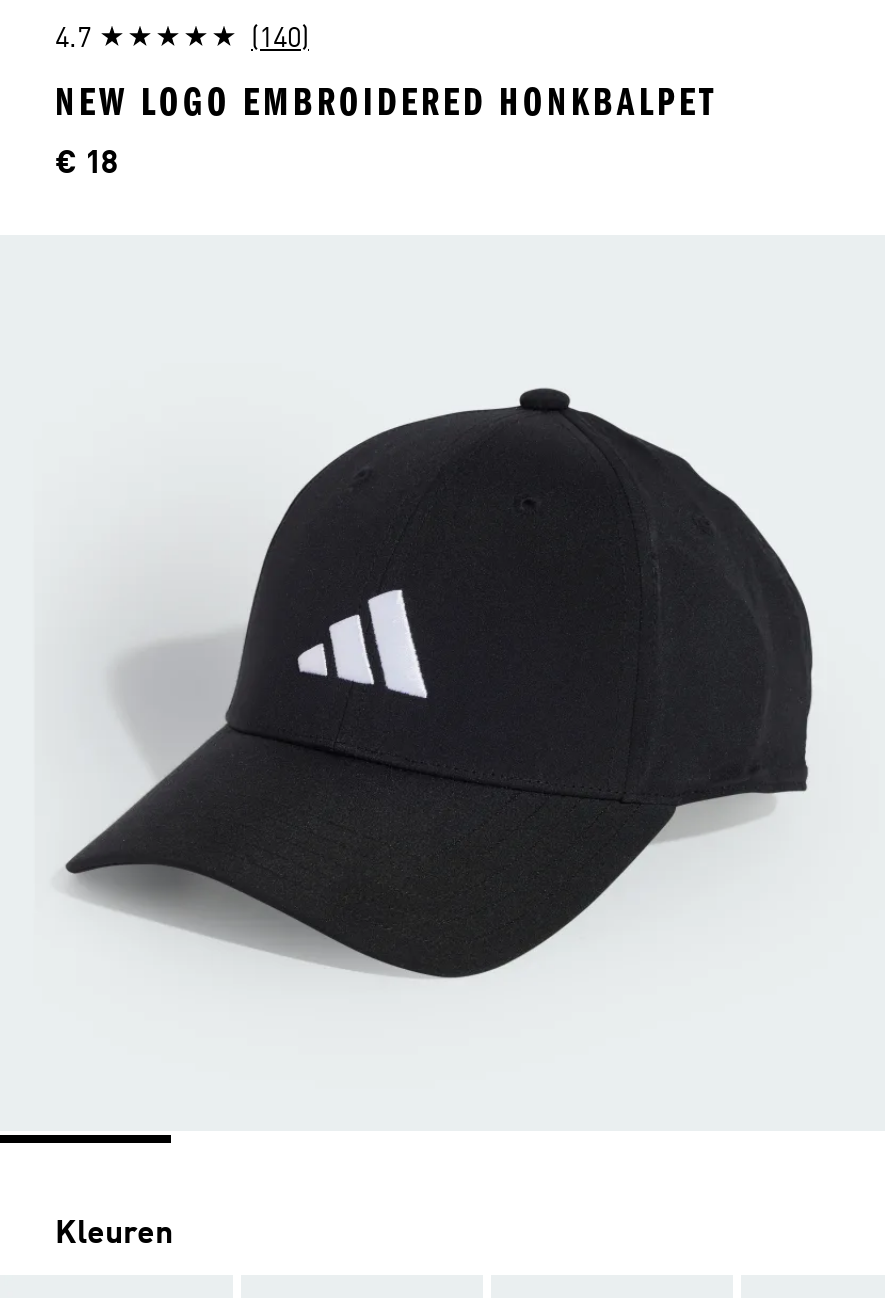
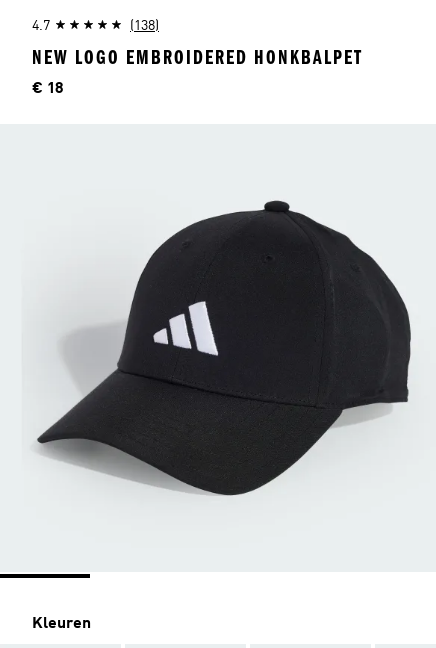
- (140)
+ (138)
